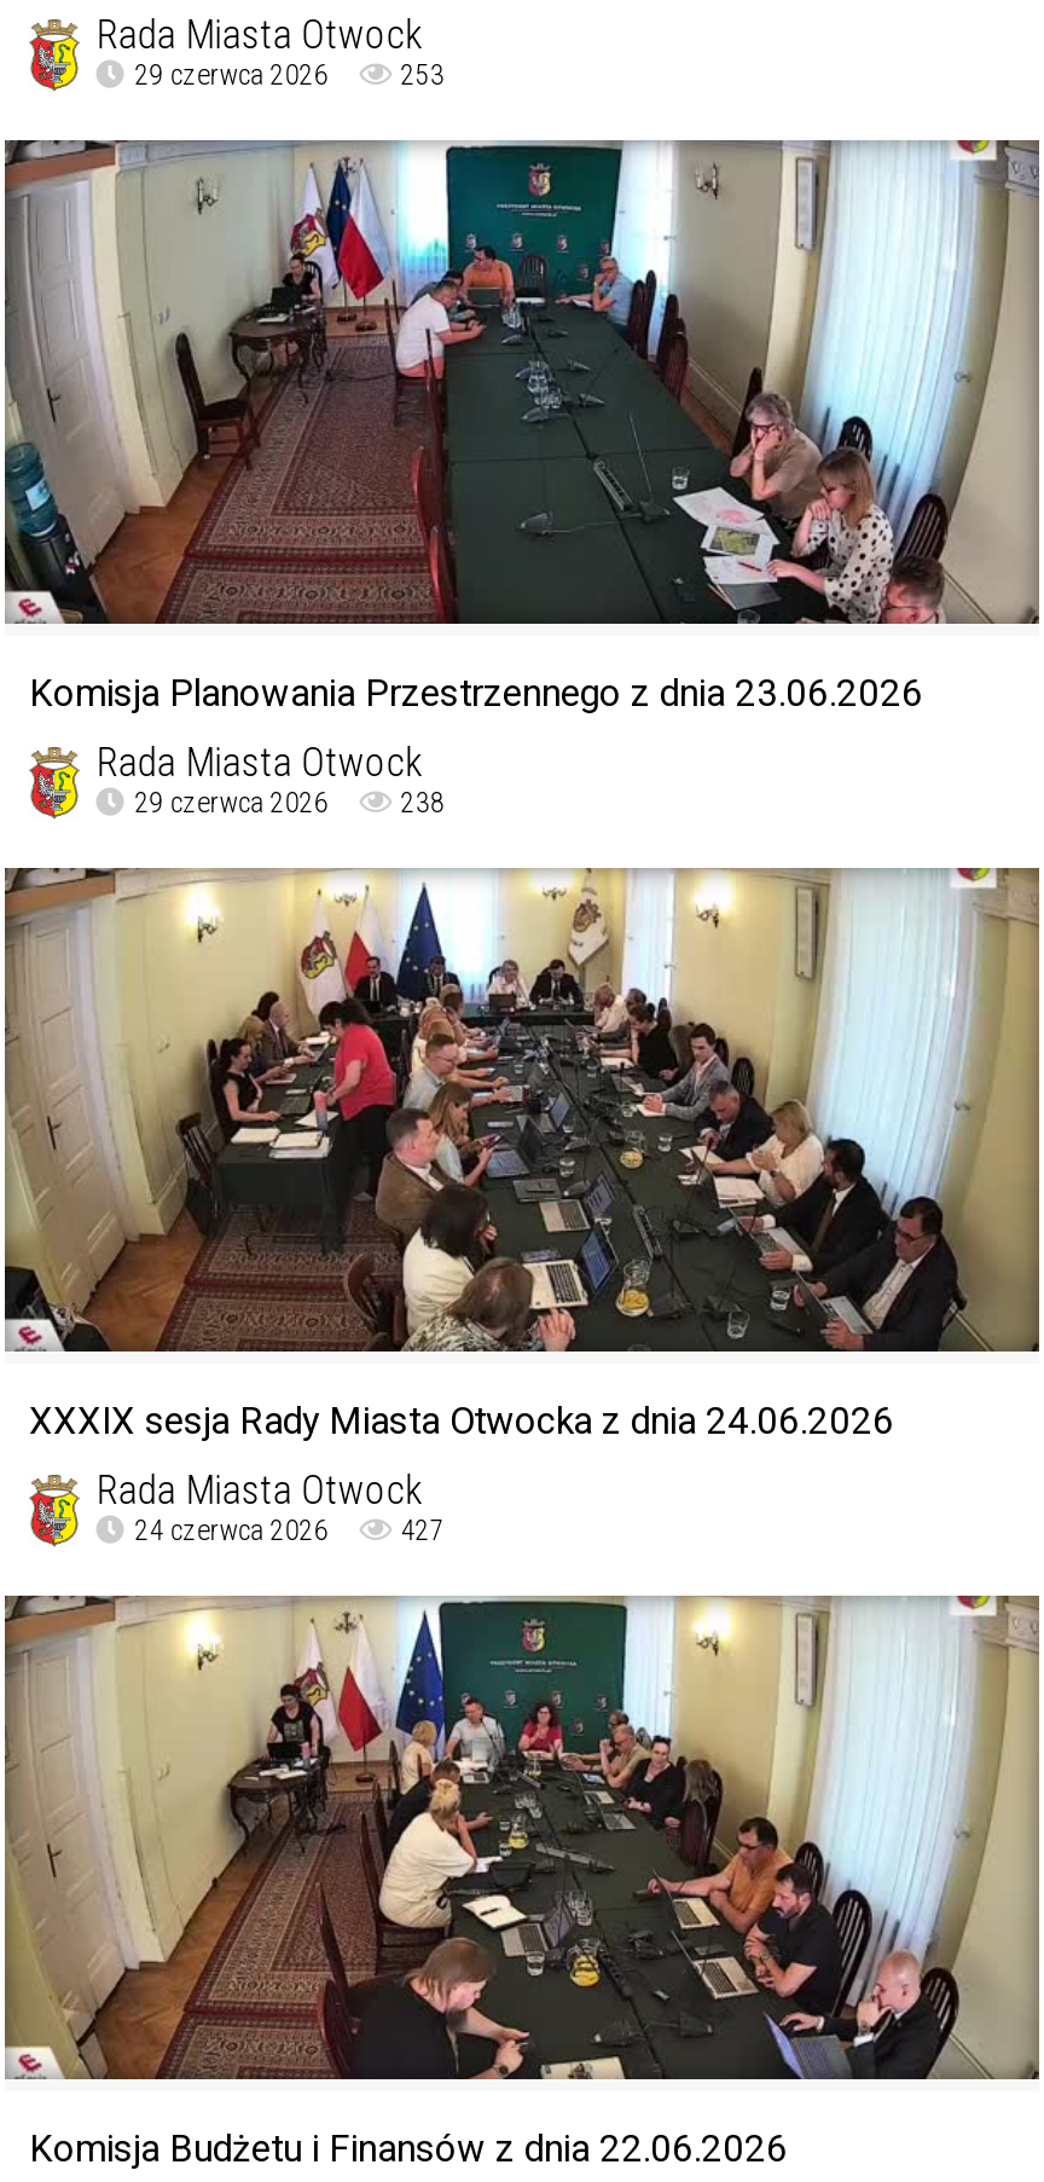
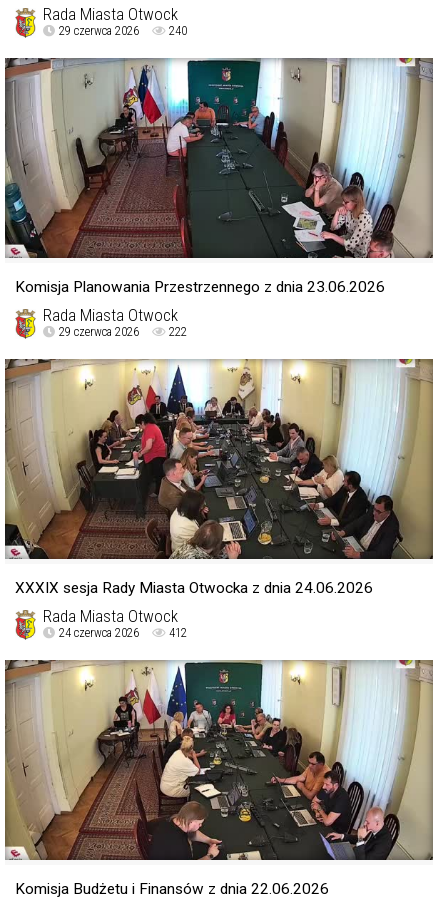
- 29 czerwca 2026 253
+ 29 czerwca 2026 240

- 29 czerwca 2026 238
+ 29 czerwca 2026 222

- 24 czerwca 2026 427
+ 24 czerwca 2026 412
